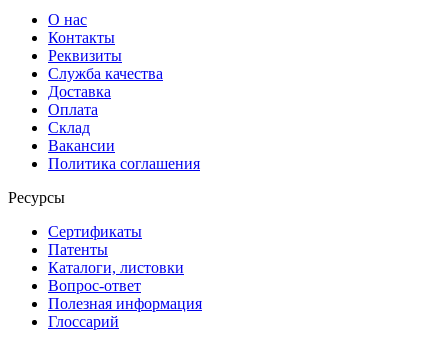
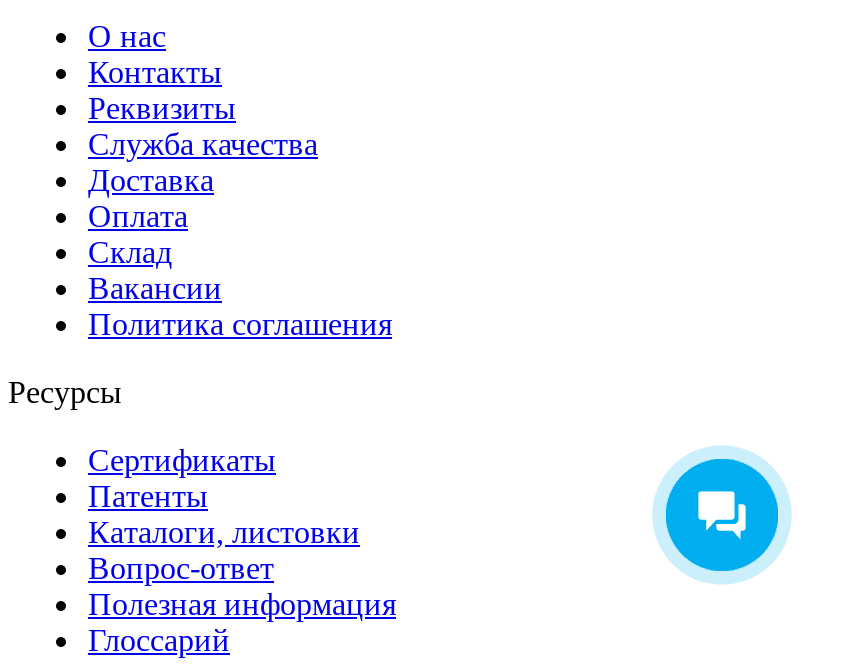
+ [image]
